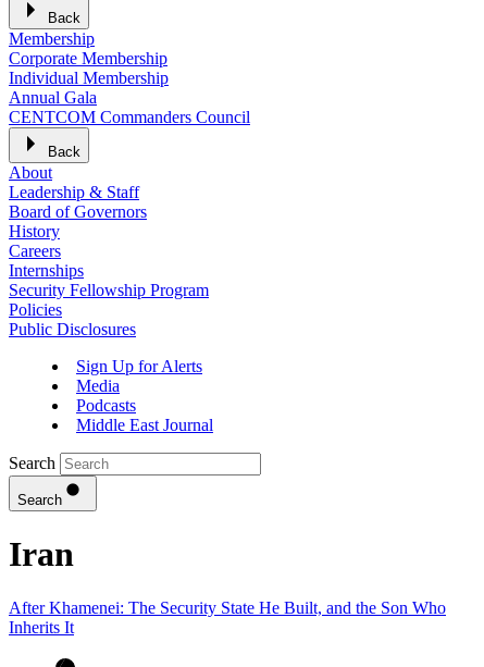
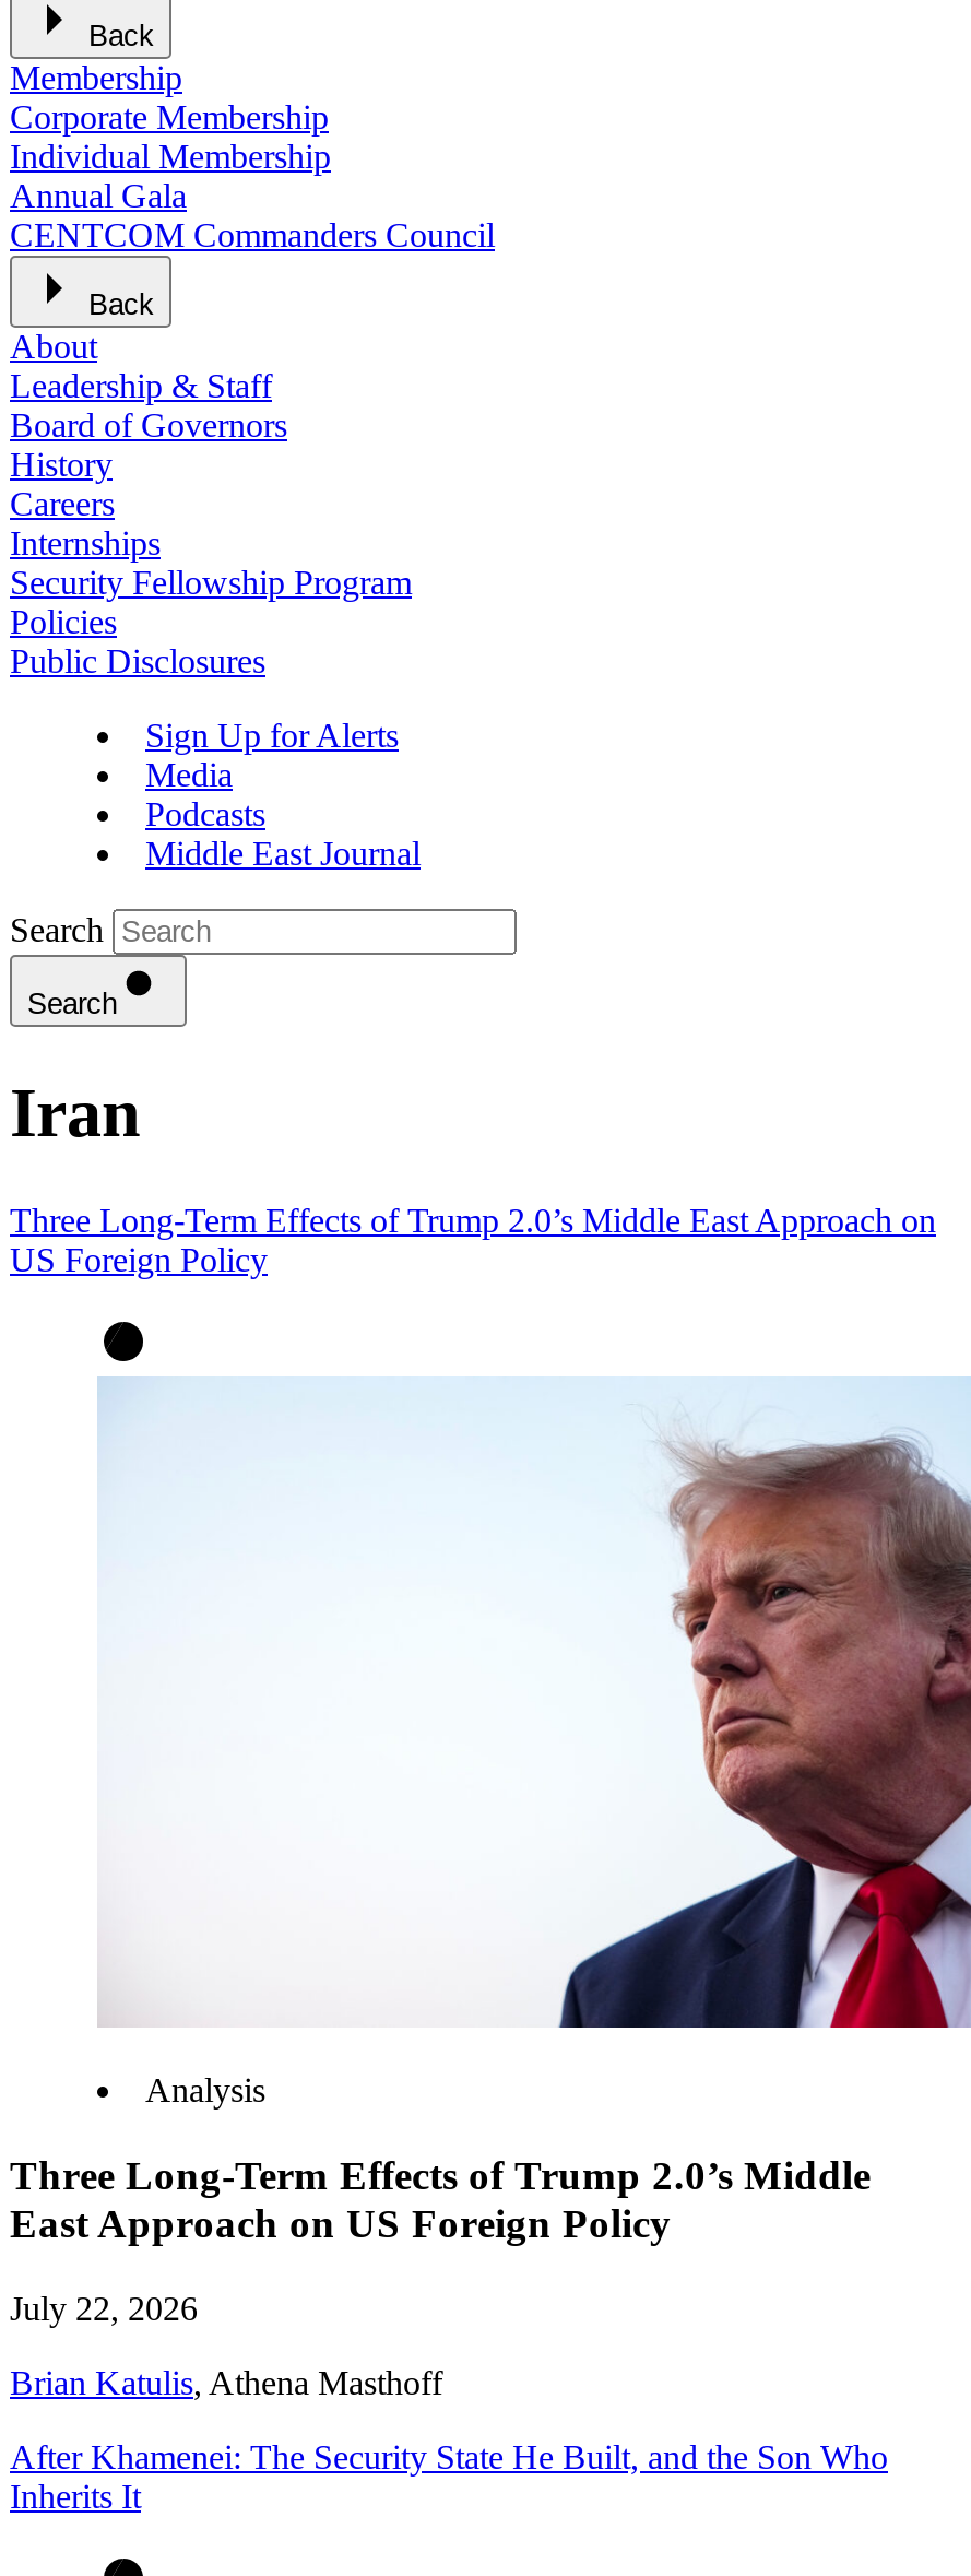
+ Three Long-Term Effects of Trump 2.0’s Middle East Approach on
+ US Foreign Policy

+ [image]
+ Analysis
+ Three Long-Term Effects of Trump 2.0’s Middle
+ East Approach on US Foreign Policy
+ July 22, 2026
+ Brian Katulis, Athena Masthoff
